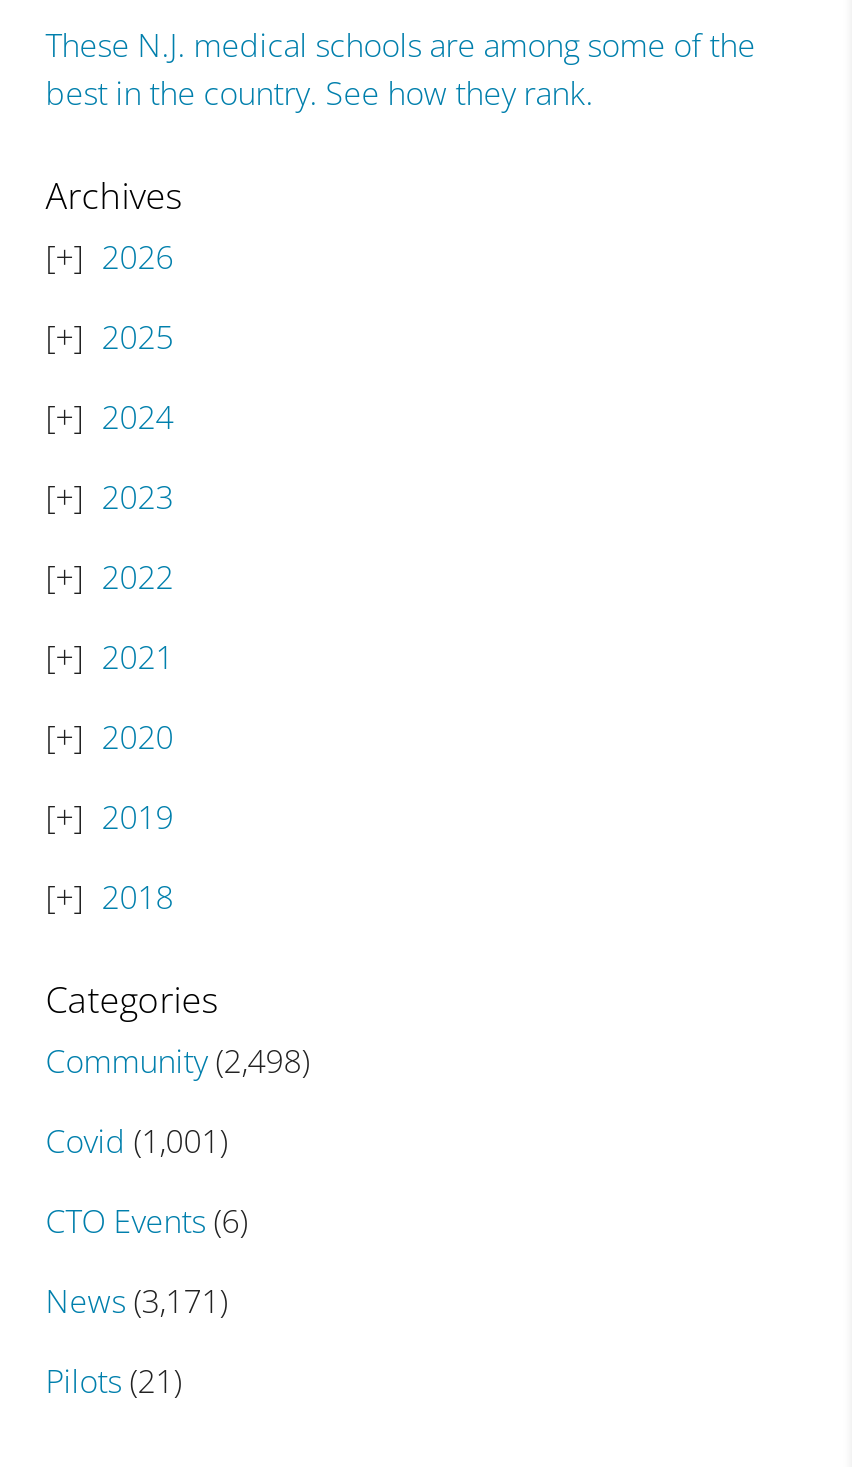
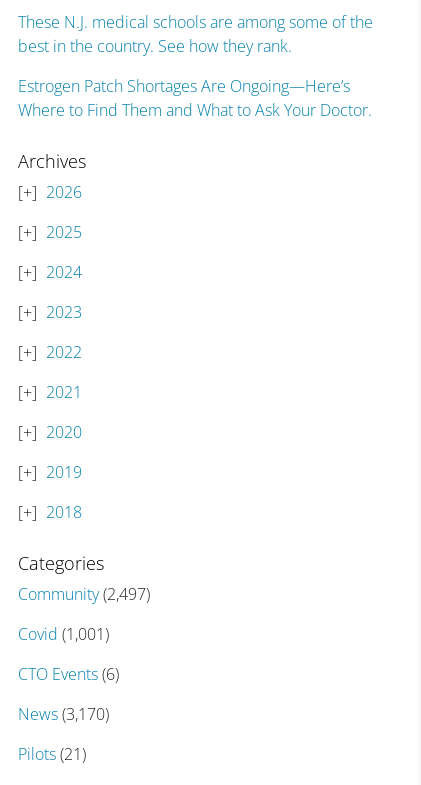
+ Estrogen Patch Shortages Are Ongoing—Here’s
+ Where to Find Them and What to Ask Your Doctor.

- Community (2,498)
+ Community (2,497)

- News (3,171)
+ News (3,170)
